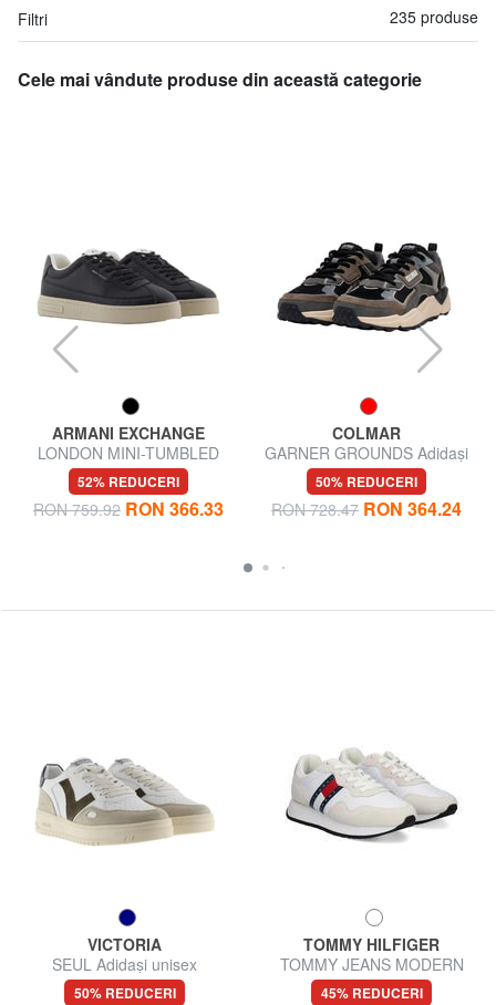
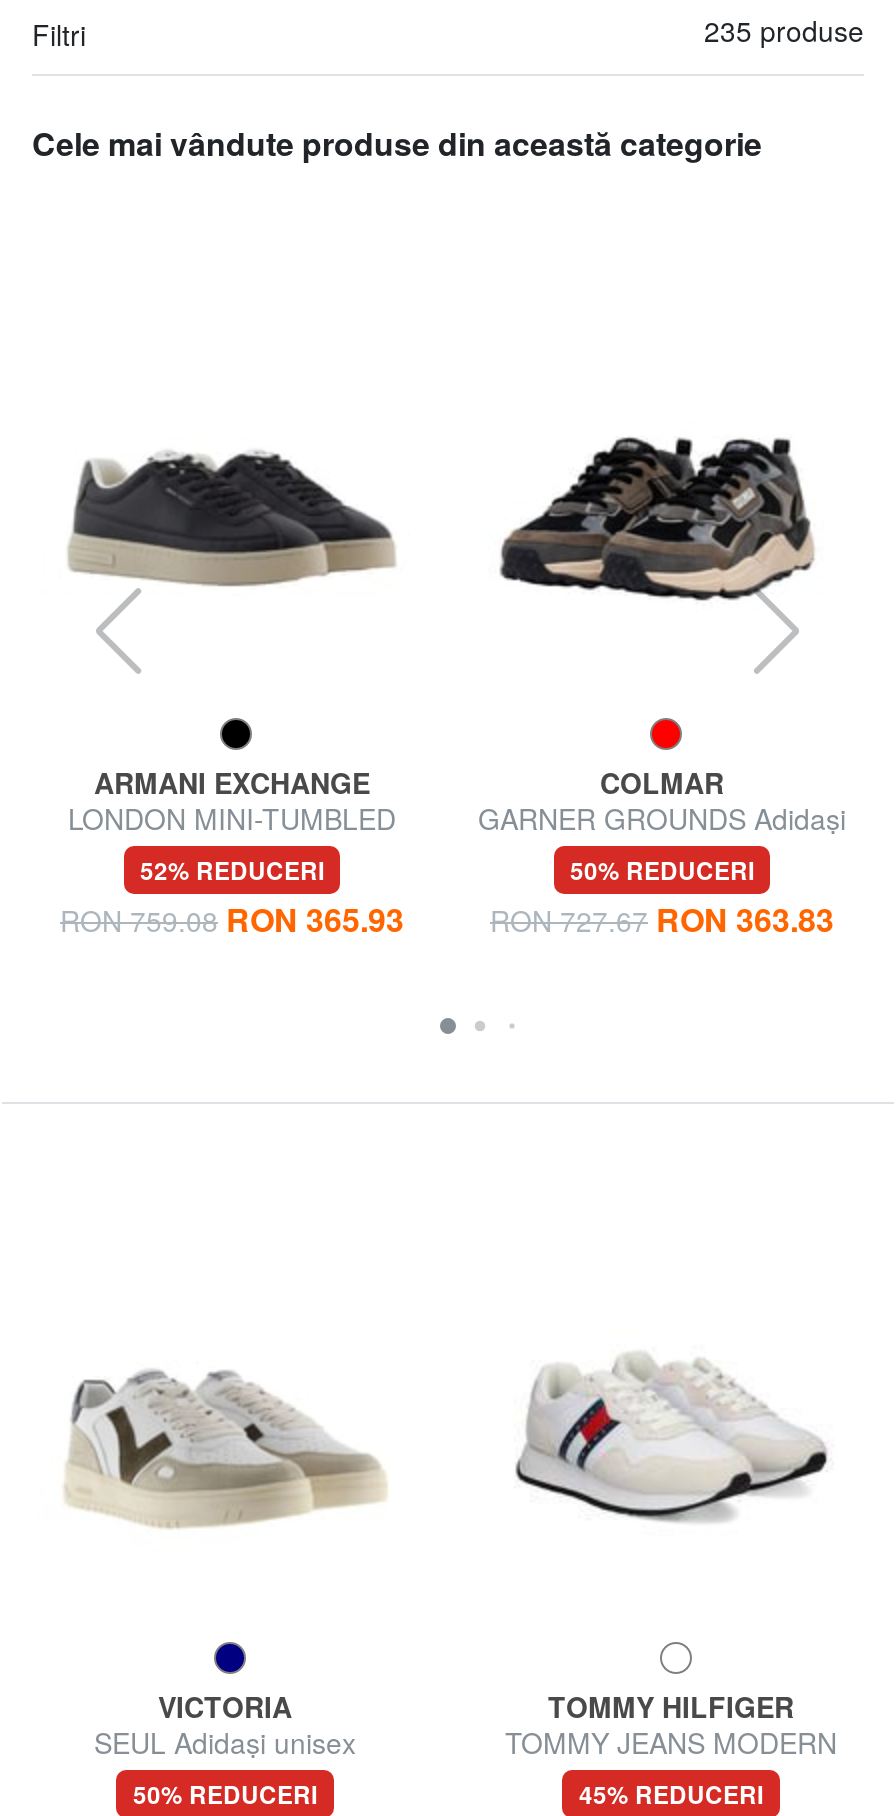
- RON 759.92 RON 366.33
+ RON 759.08 RON 365.93

- RON 728.47 RON 364.24
+ RON 727.67 RON 363.83
